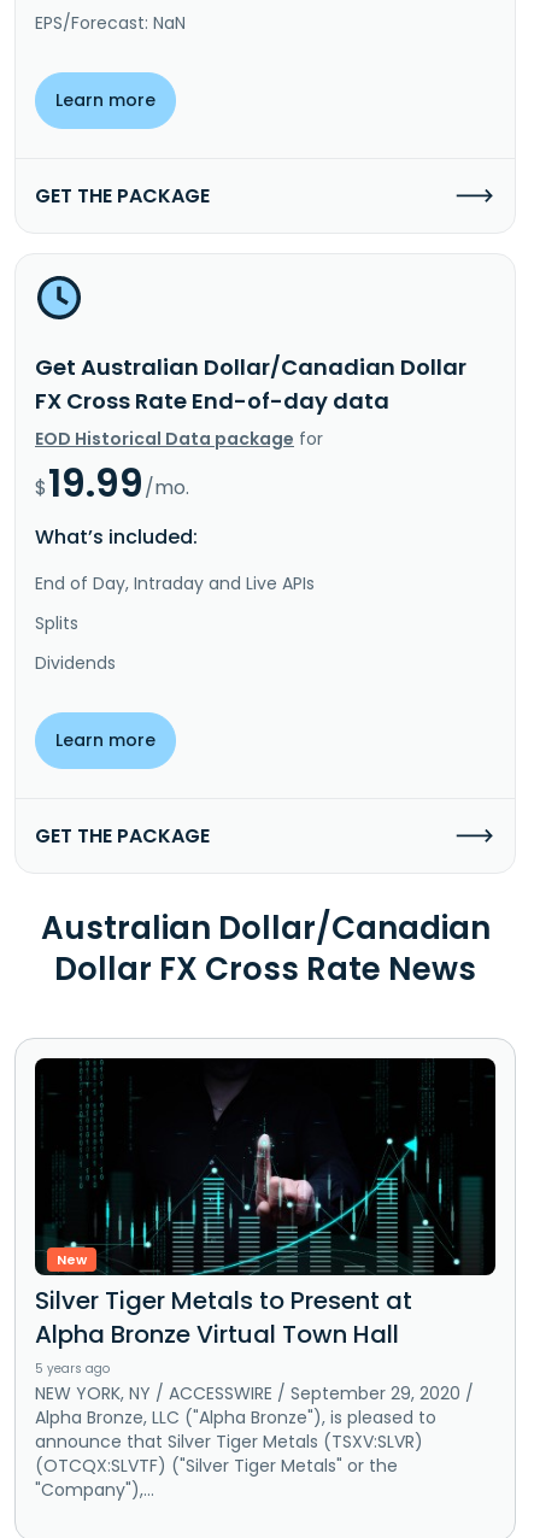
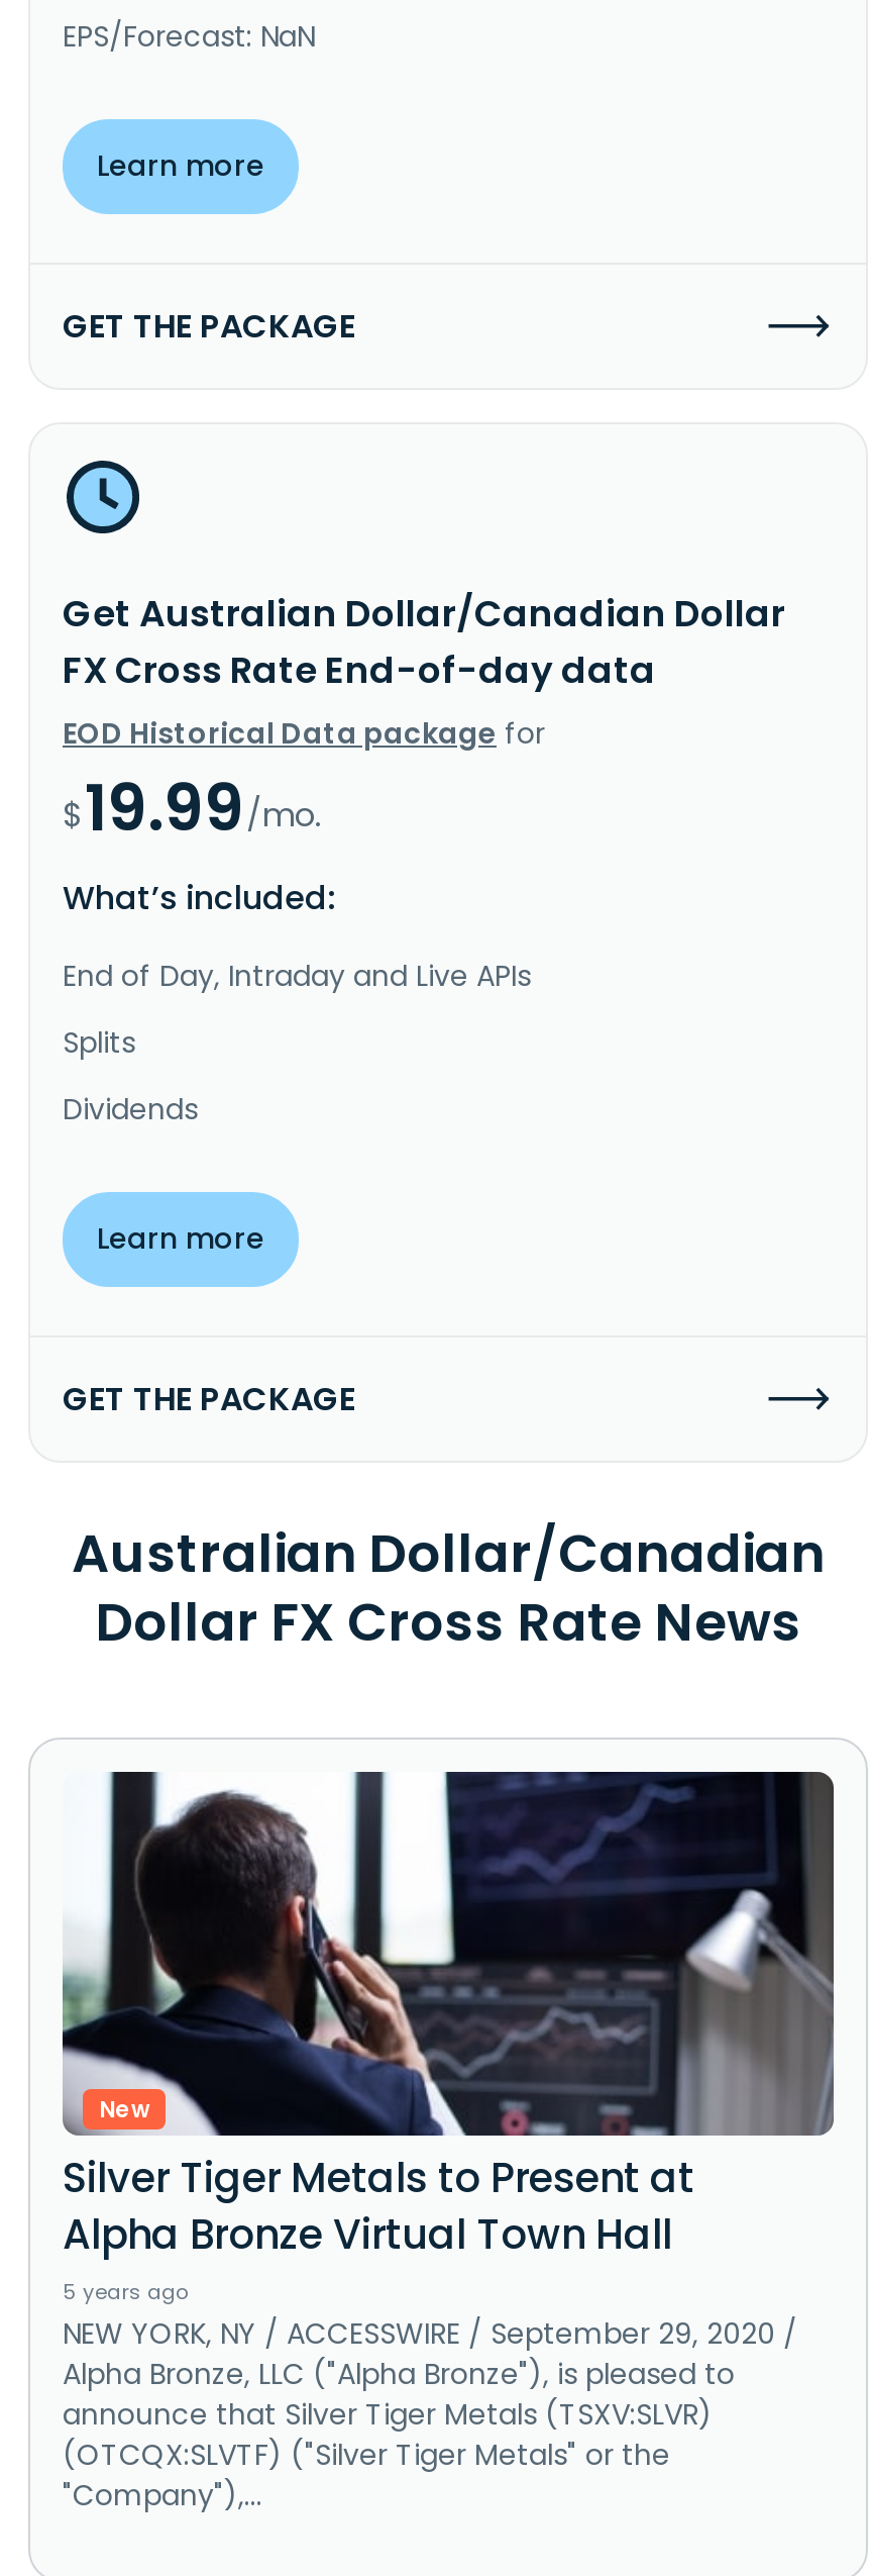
- [image]
+ [image]
